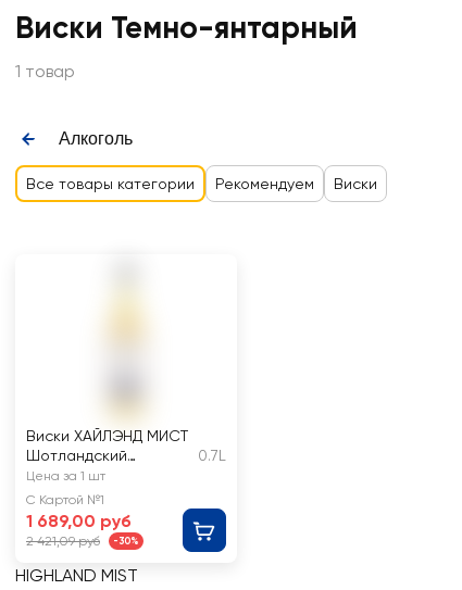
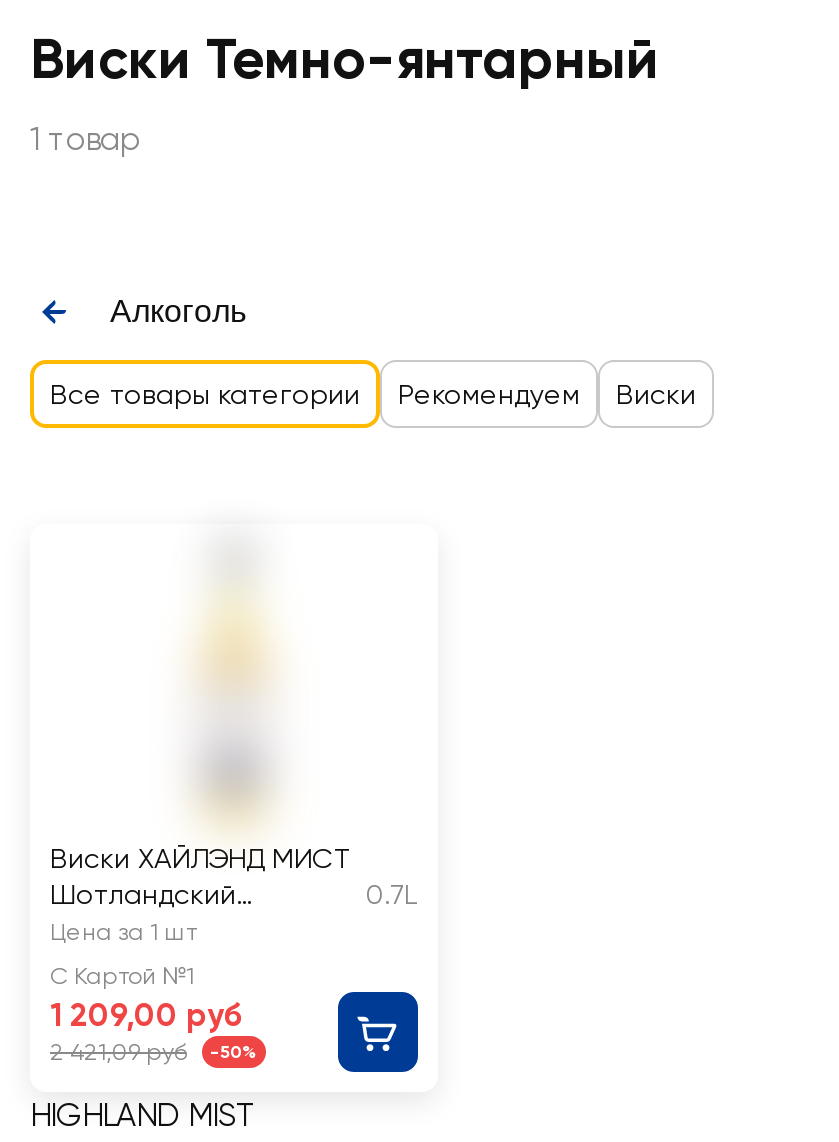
- 1 689,00 руб
+ 1 209,00 руб

- -30%
+ -50%
